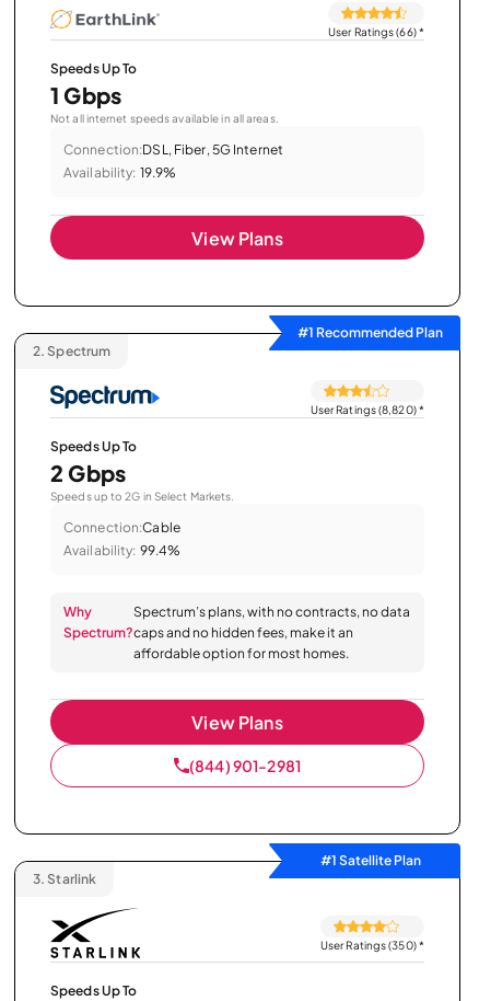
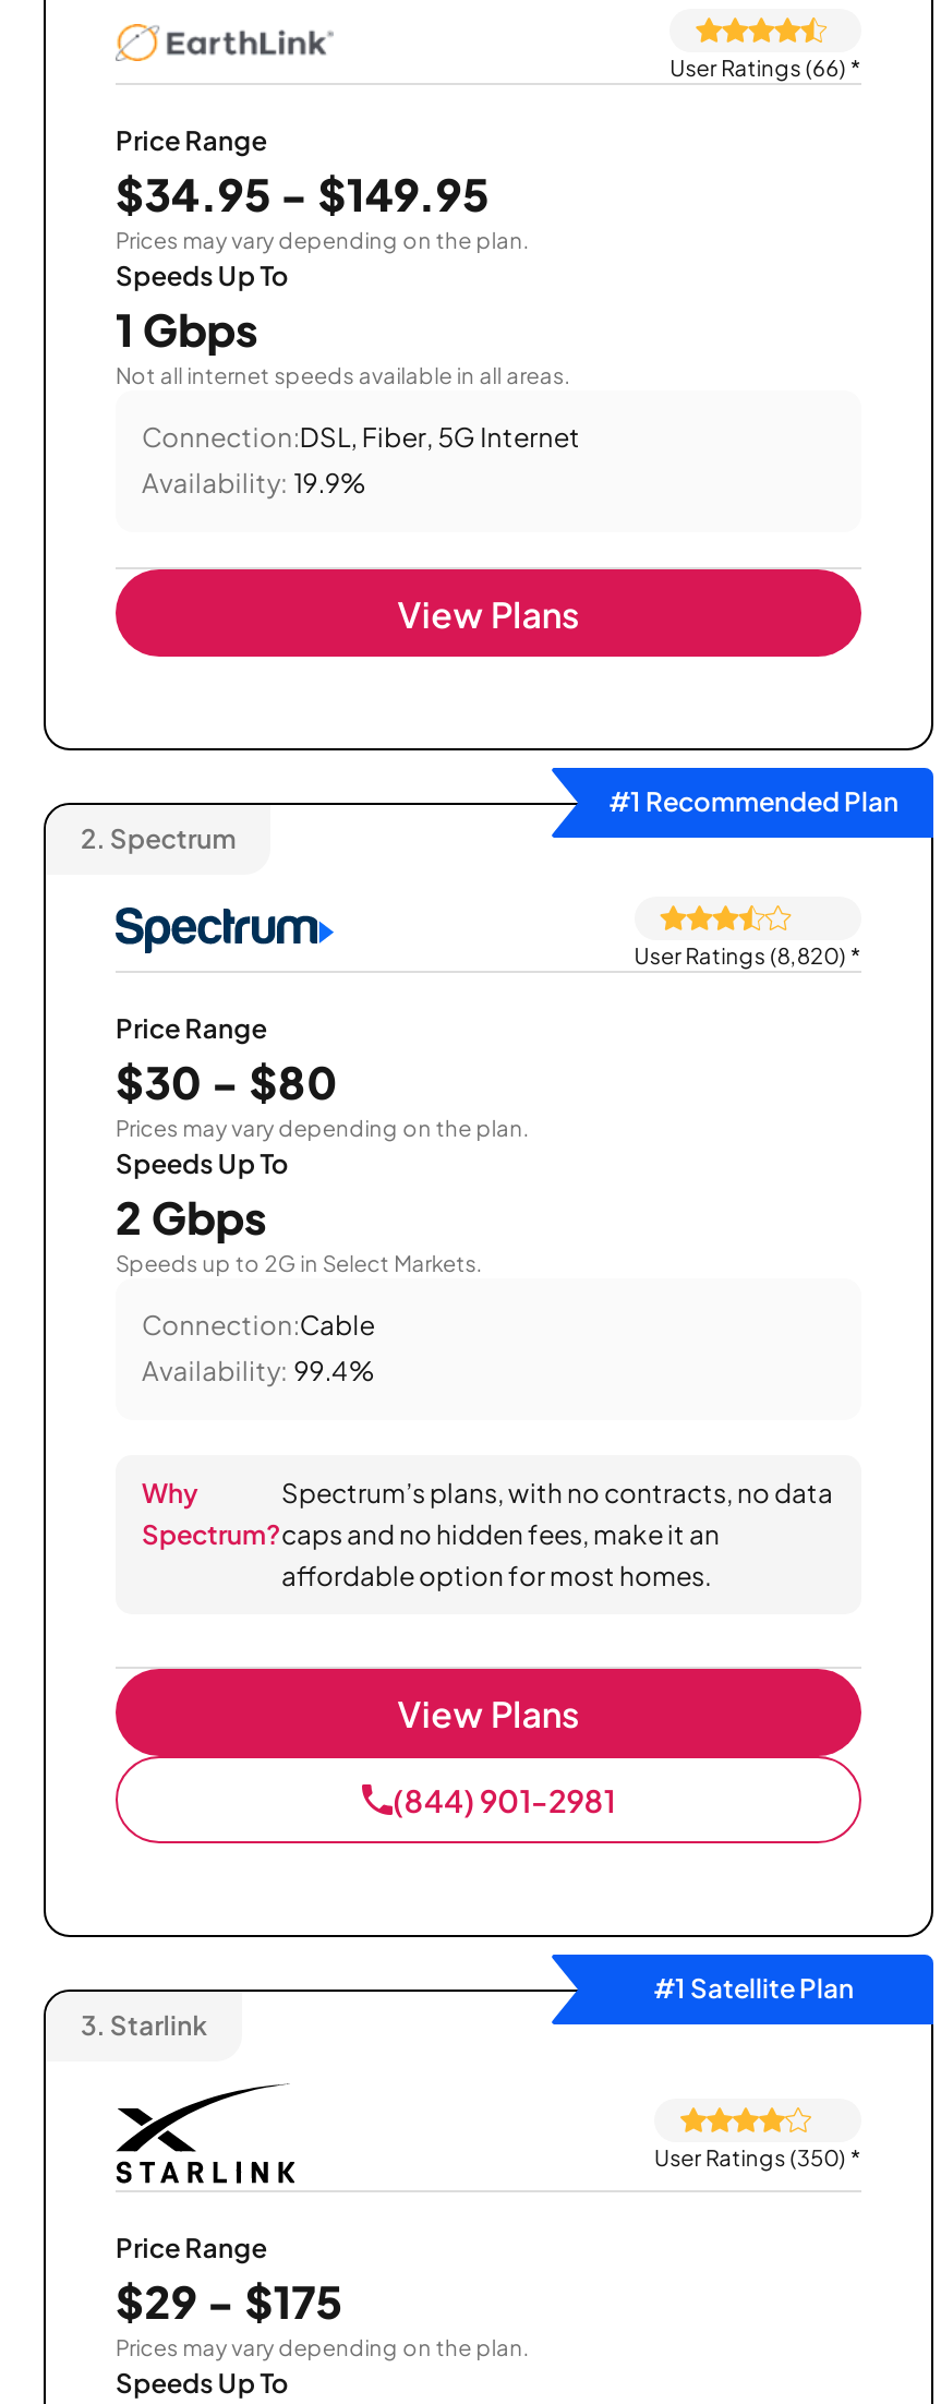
+ Price Range
+ $34.95 - $149.95
+ Prices may vary depending on the plan.

+ Price Range
+ $30 - $80
+ Prices may vary depending on the plan.

+ Price Range
+ $29 - $175
+ Prices may vary depending on the plan.
